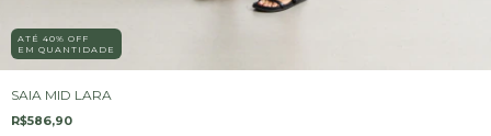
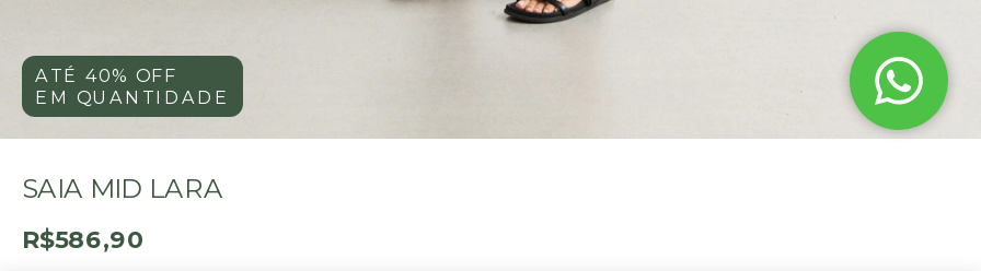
+ [image]
